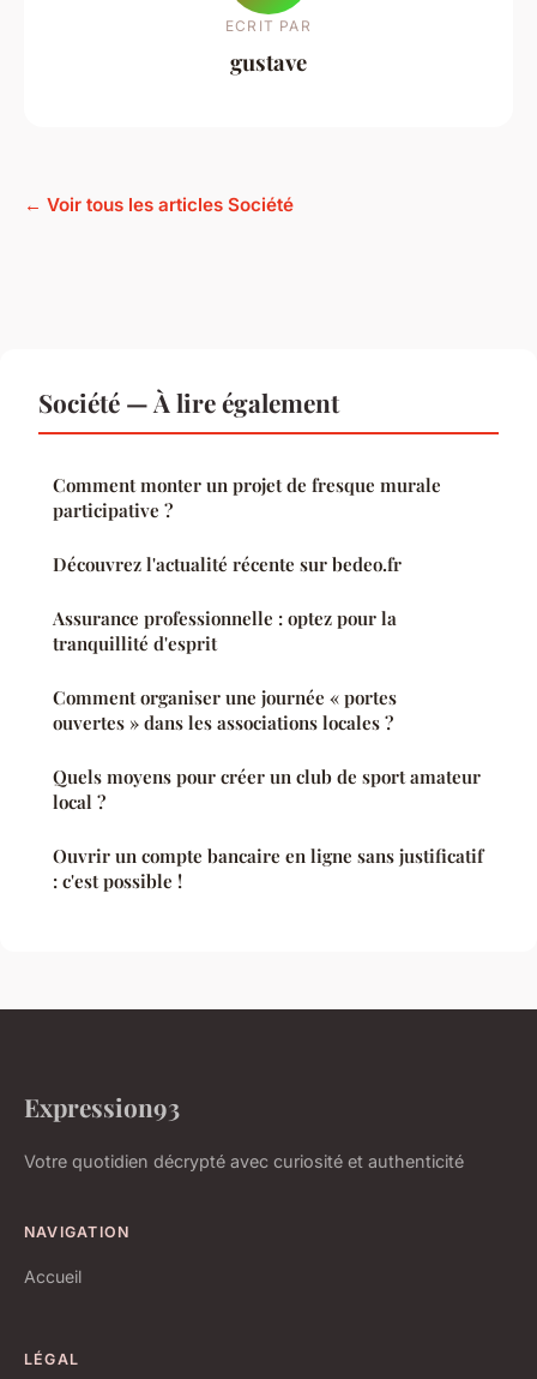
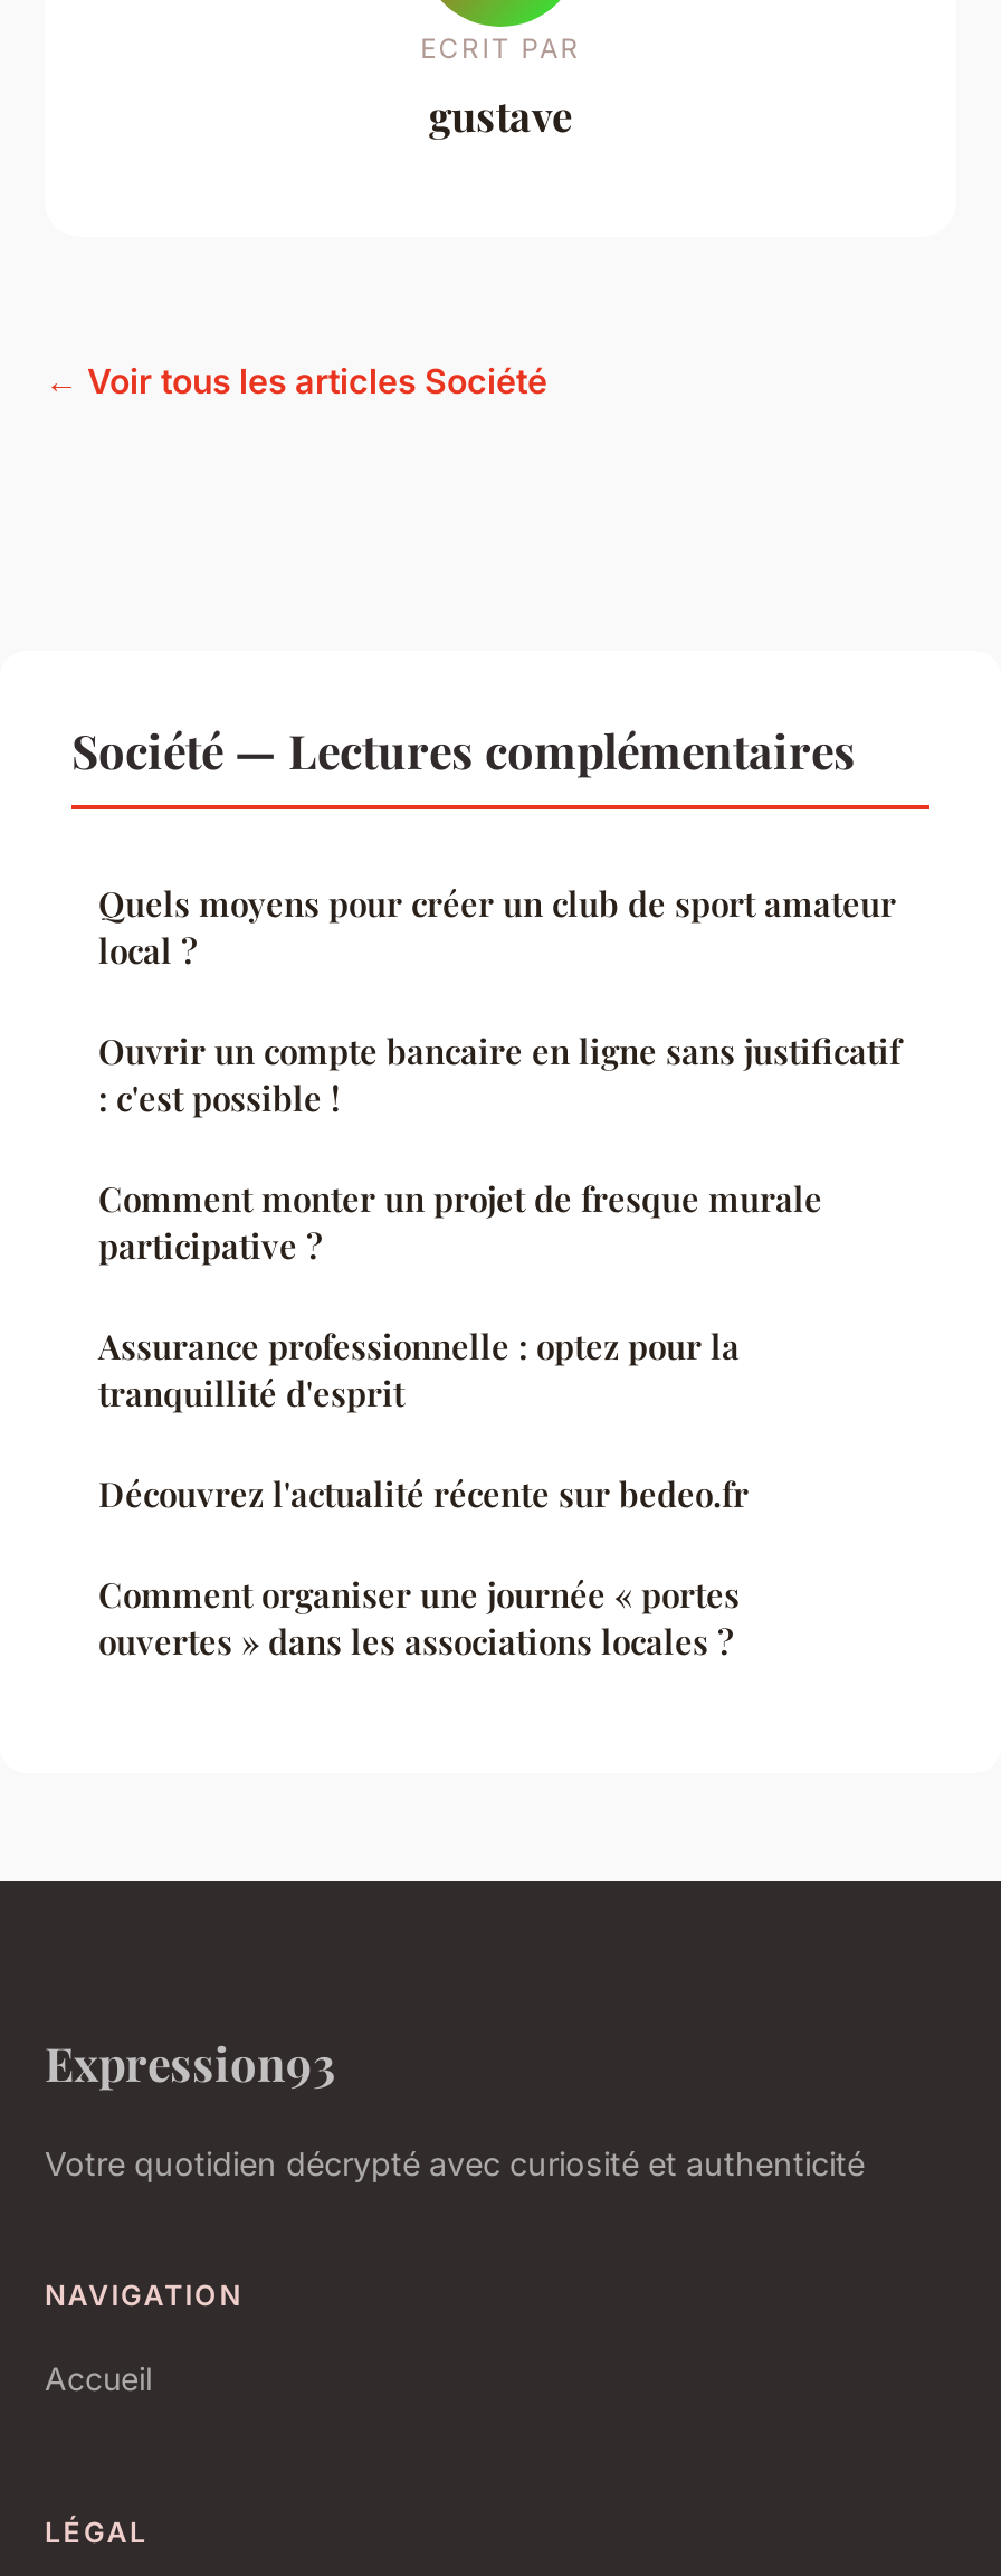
- Société — À lire également
+ Société — Lectures complémentaires

moved down: Comment monter un projet de fresque murale | participative ? | Découvrez l'actualité récente sur bedeo.fr | Assurance professionnelle : optez pour la | tranquillité d'esprit | Comment organiser une journée « portes | ouvertes » dans les associations locales ?

moved up: Quels moyens pour créer un club de sport amateur | local ? | Ouvrir un compte bancaire en ligne sans justificatif | : c'est possible !
